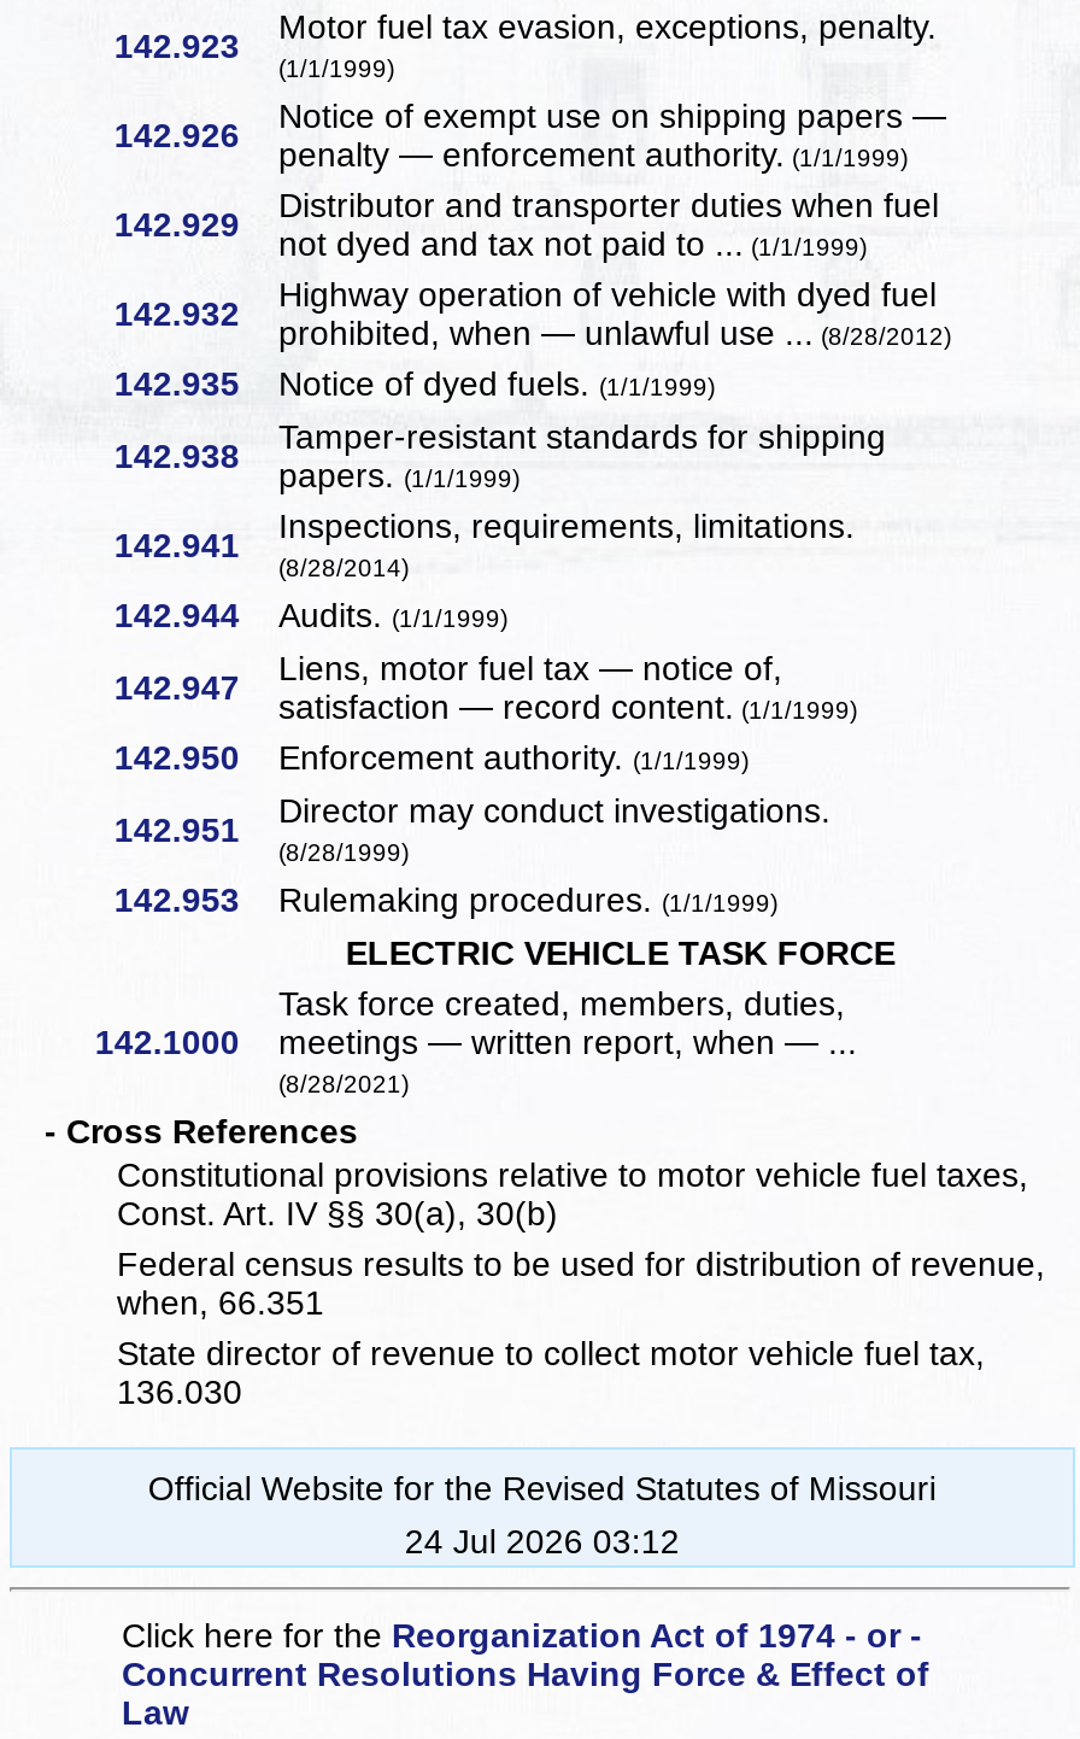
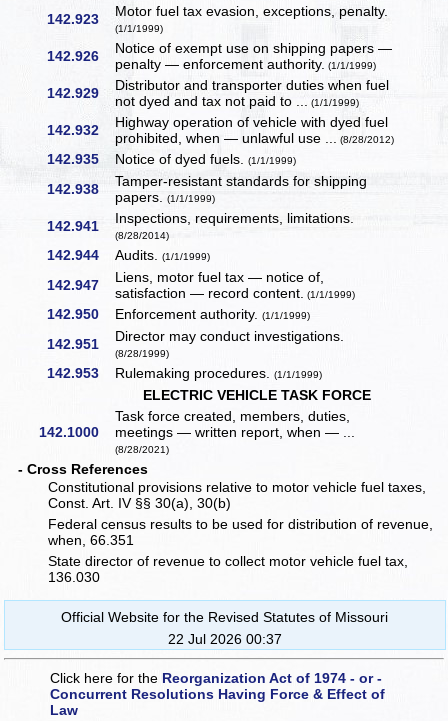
- 24 Jul 2026 03:12
+ 22 Jul 2026 00:37
